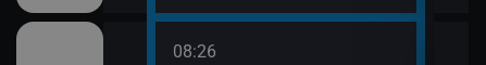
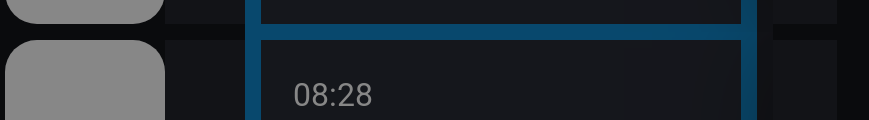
- 08:26
+ 08:28
